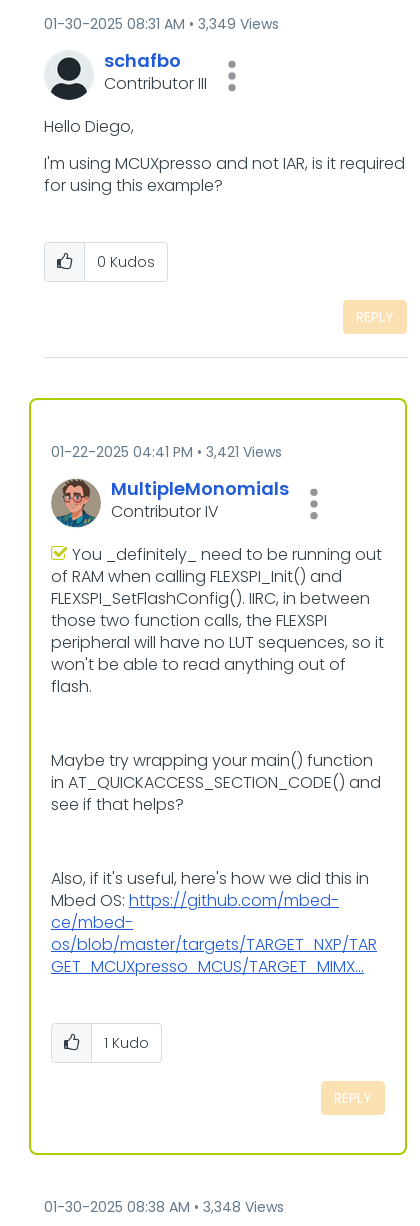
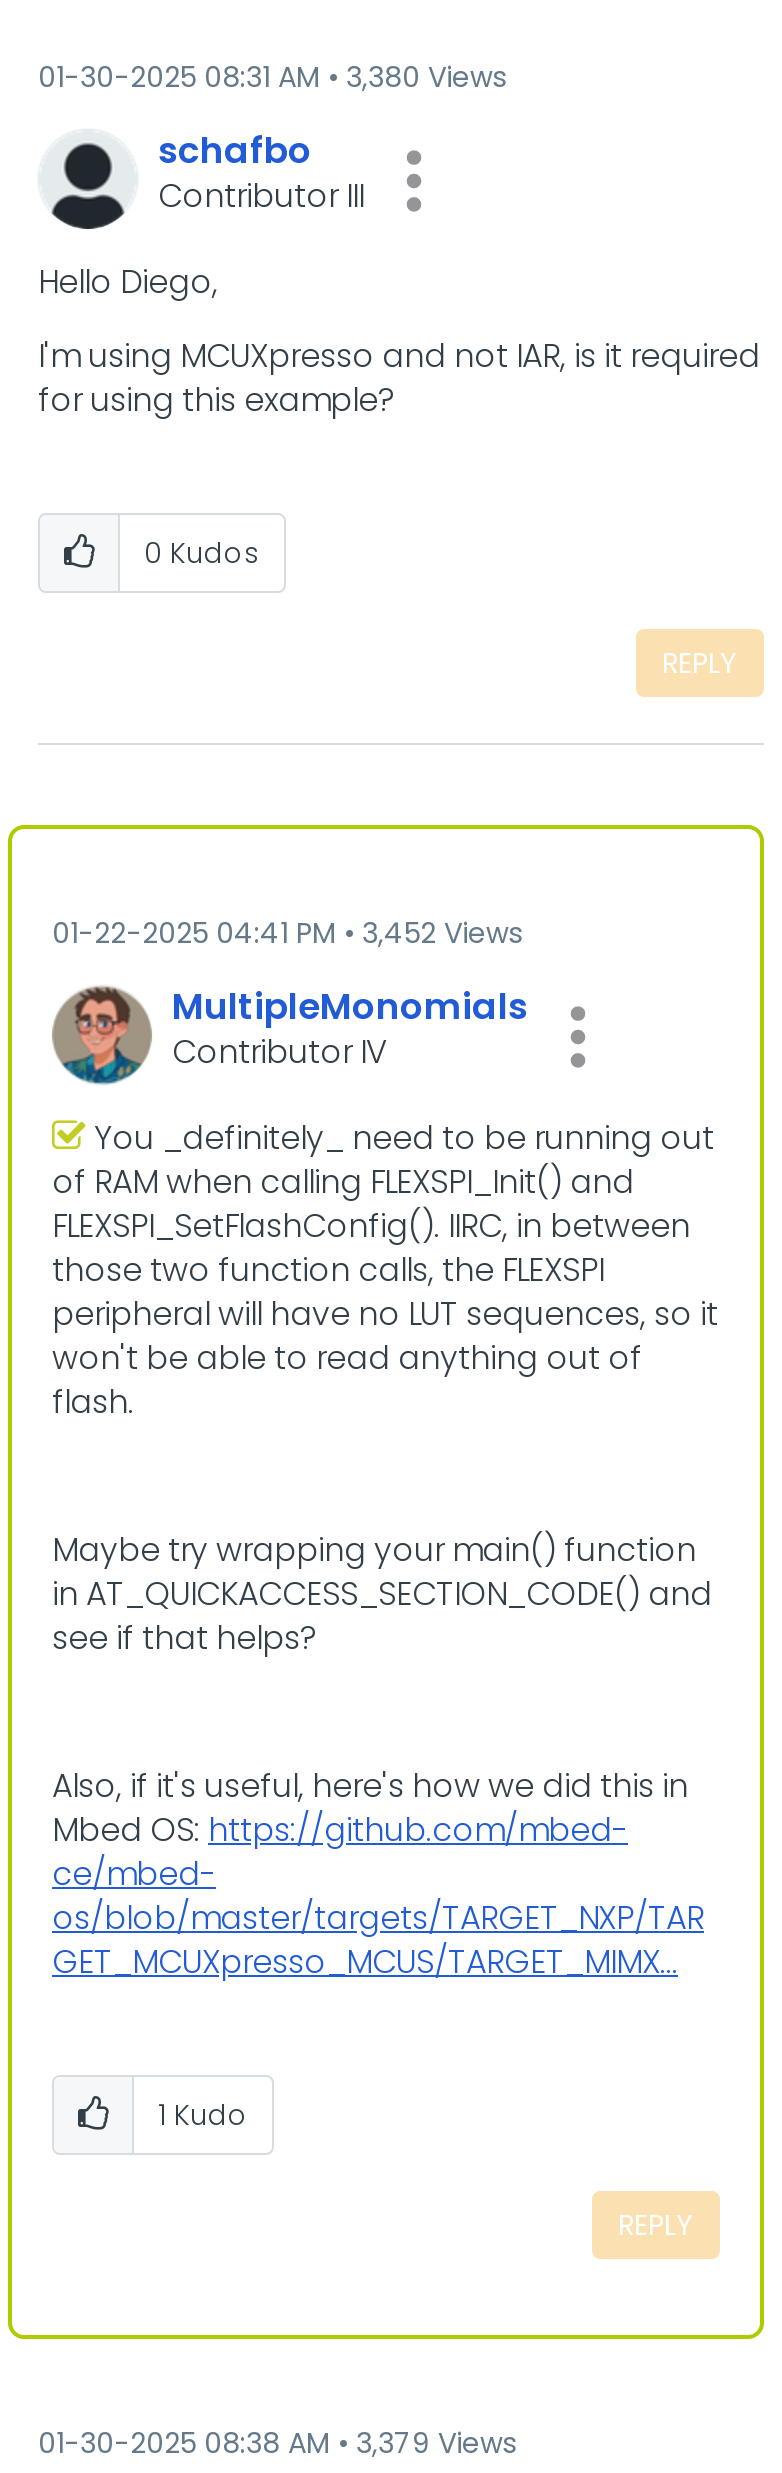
- 01-30-2025 08:31 AM 3,349 Views
+ 01-30-2025 08:31 AM 3,380 Views

- 01-22-2025 04:41 PM 3,421 Views
+ 01-22-2025 04:41 PM 3,452 Views

- 01-30-2025 08:38 AM 3,348 Views
+ 01-30-2025 08:38 AM 3,379 Views
